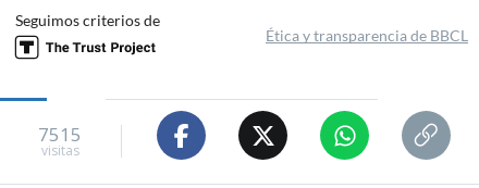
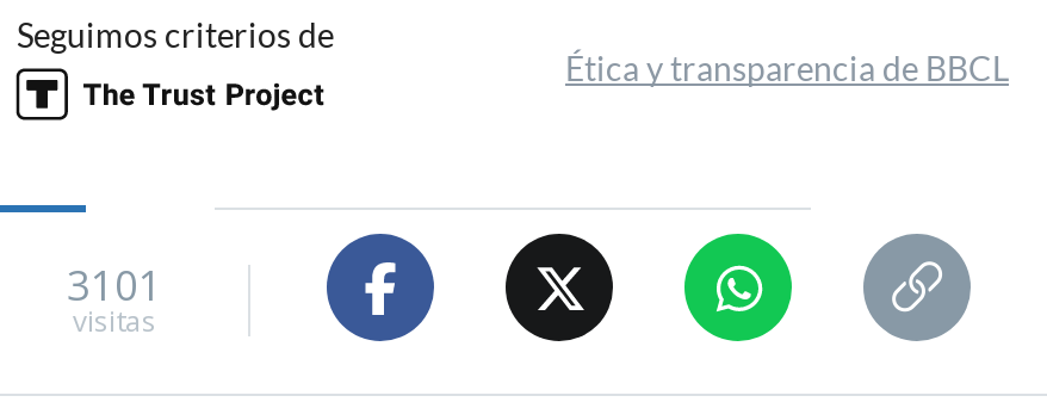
- 7515
+ 3101
